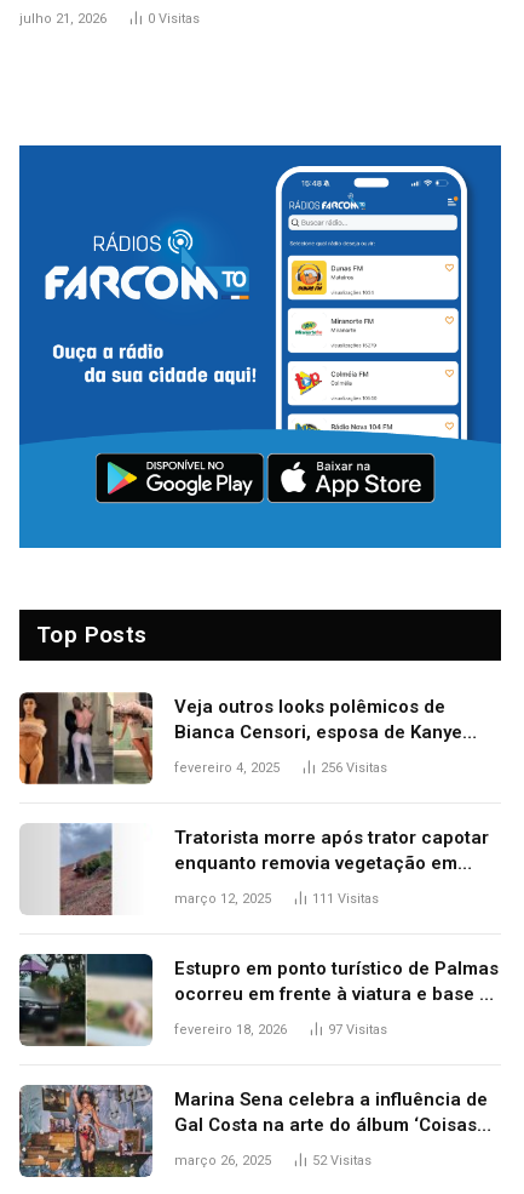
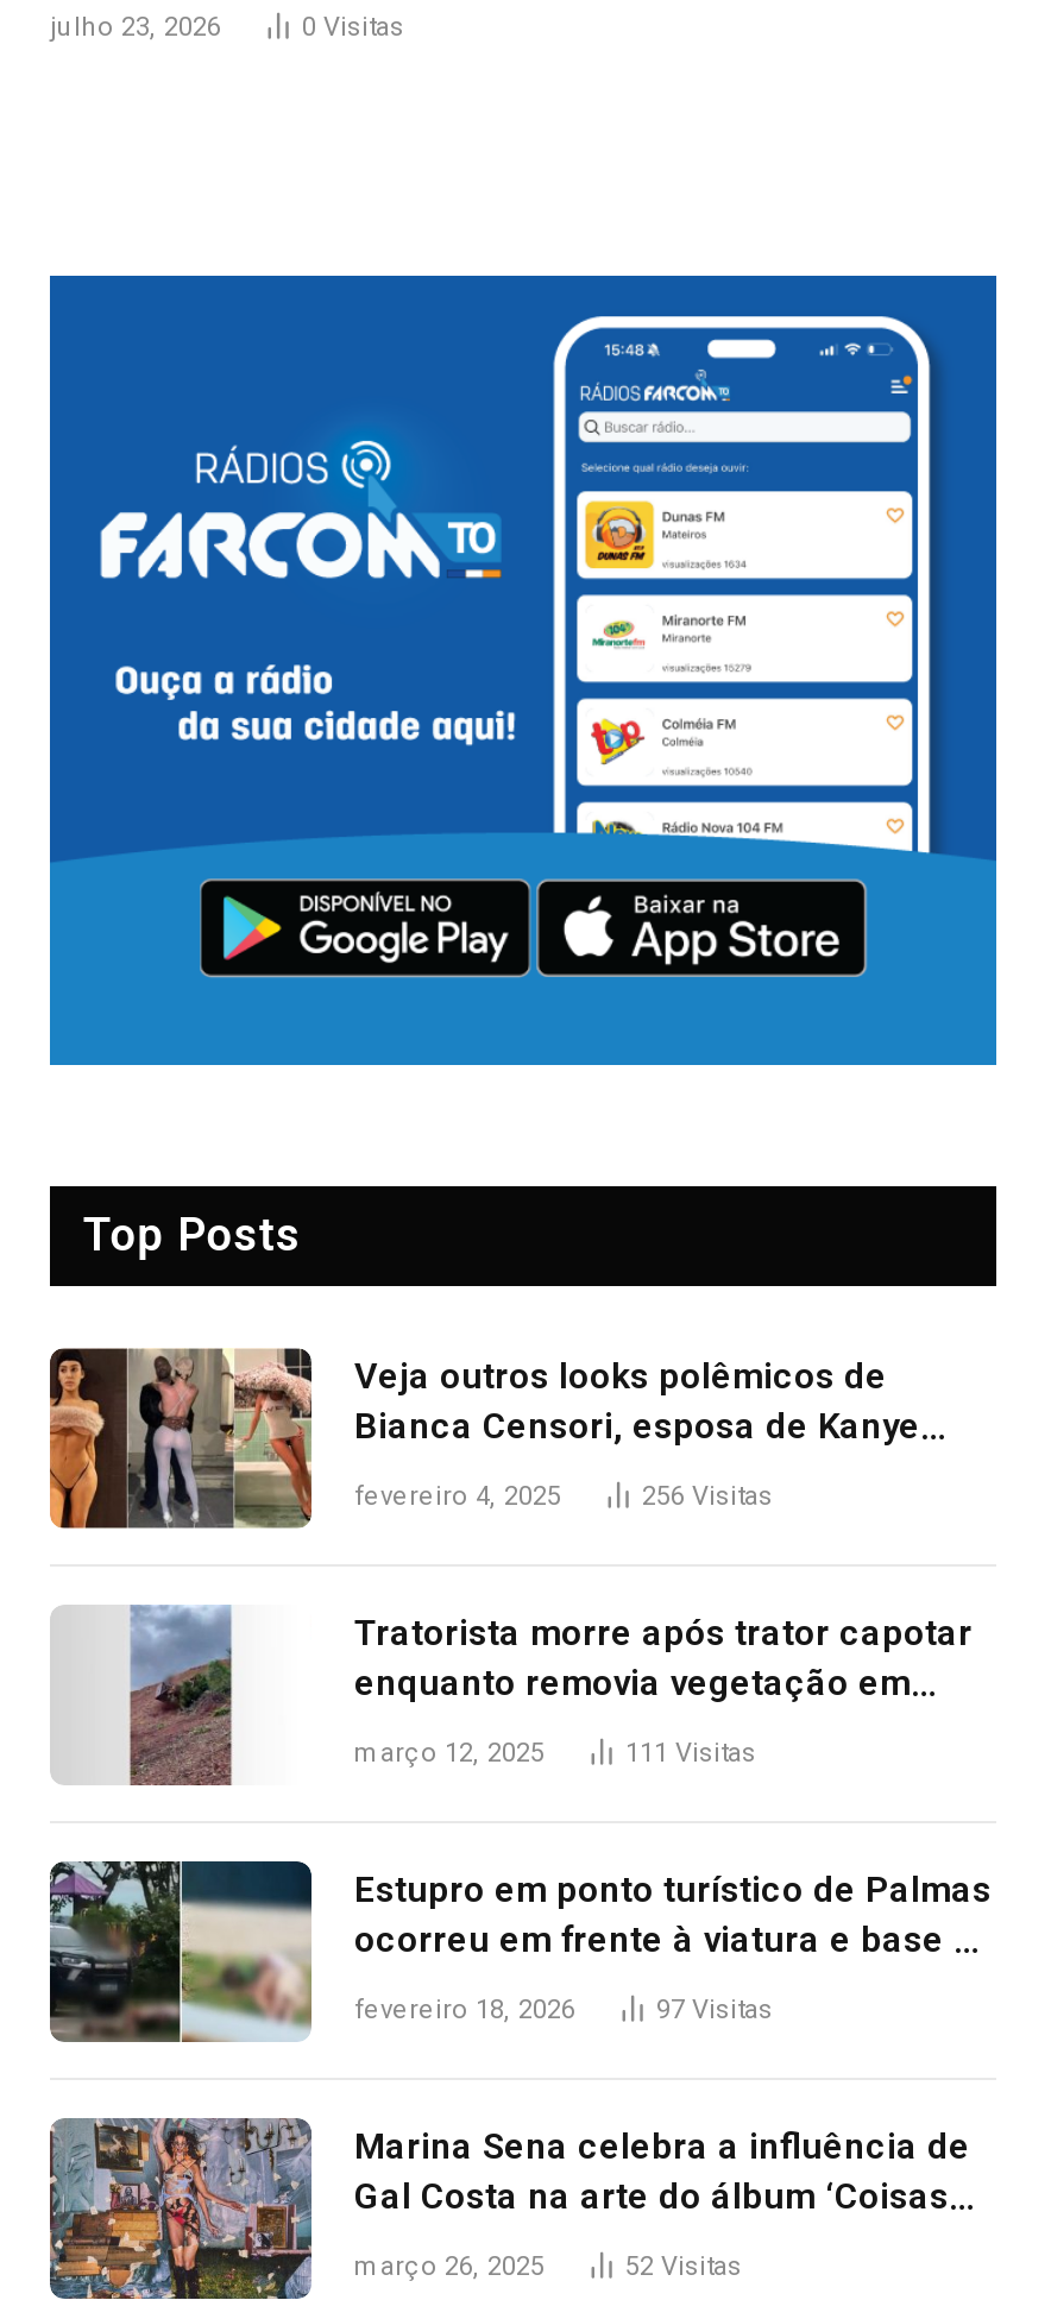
- julho 21, 2026
+ julho 23, 2026
